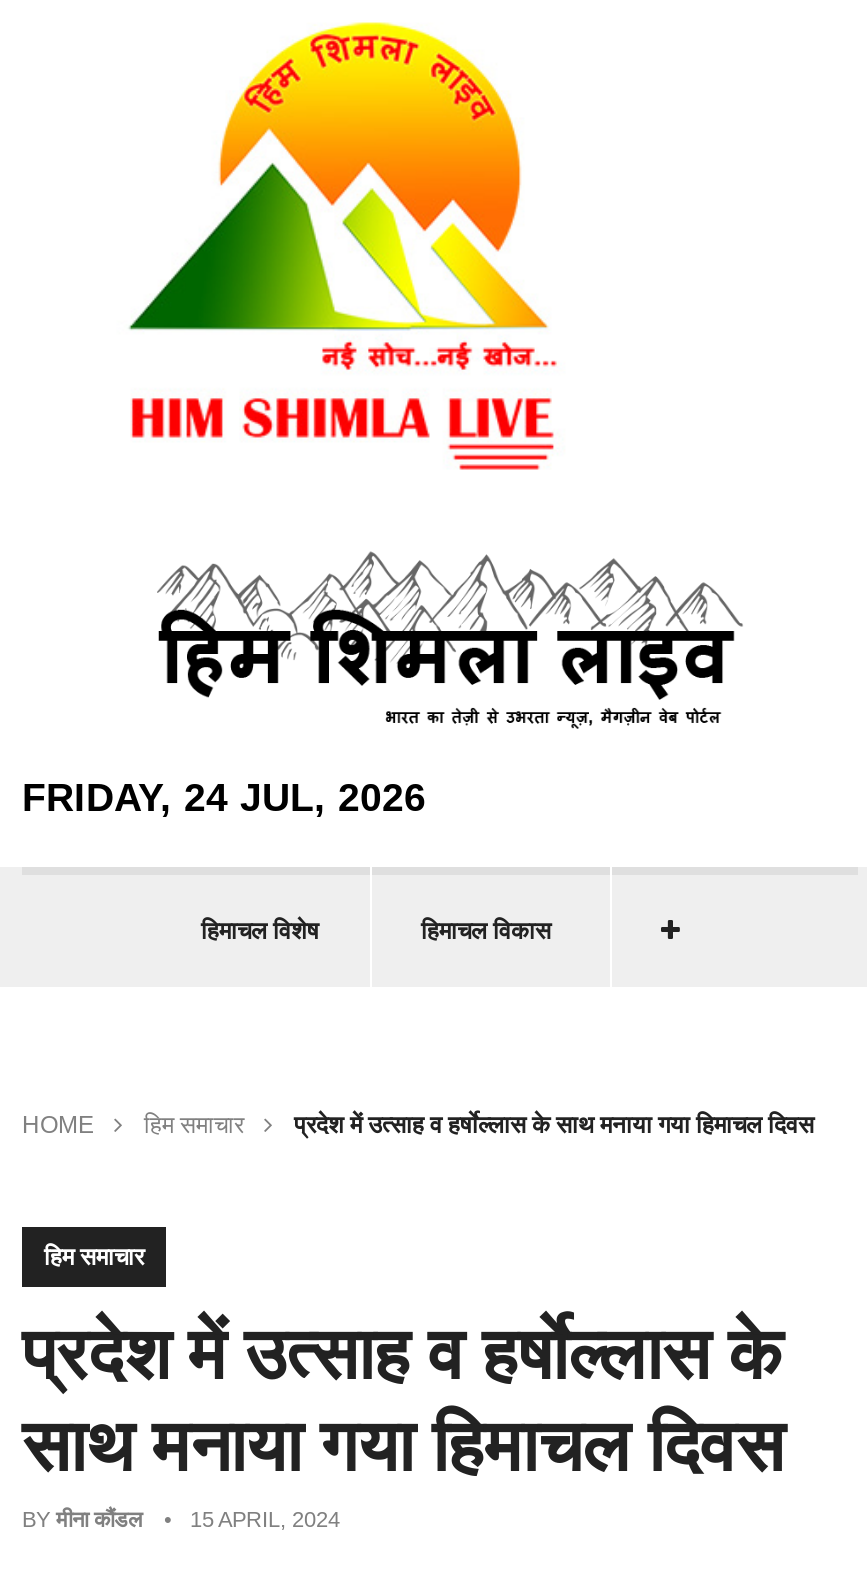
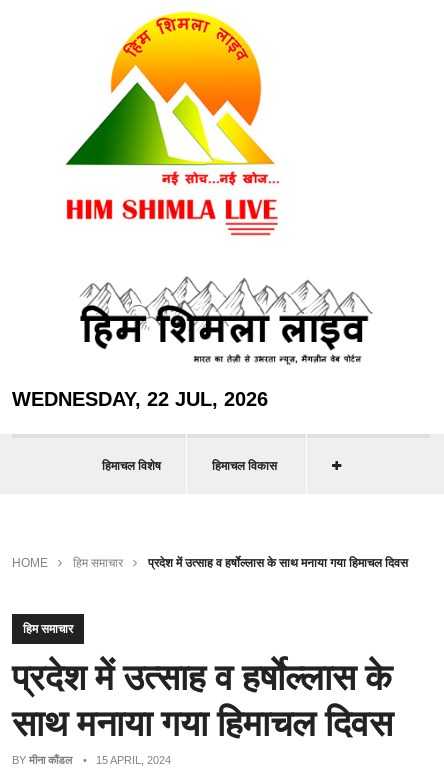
- FRIDAY, 24 JUL, 2026
+ WEDNESDAY, 22 JUL, 2026
